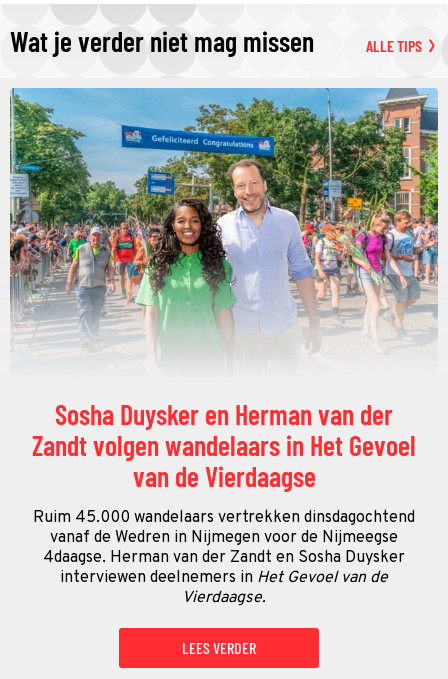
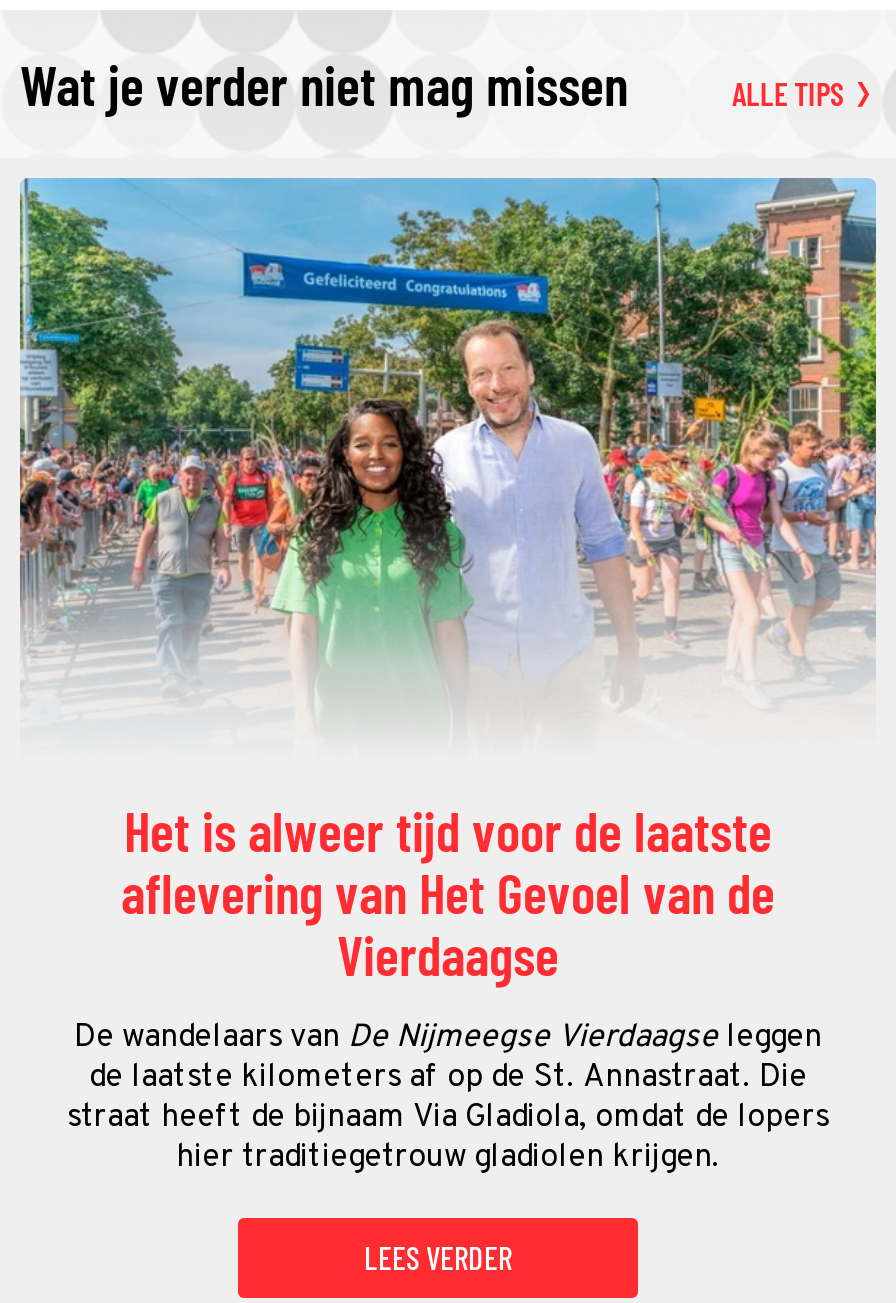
- Sosha Duysker en Herman van der
- Zandt volgen wandelaars in Het Gevoel
- van de Vierdaagse
- Ruim 45.000 wandelaars vertrekken dinsdagochtend
- vanaf de Wedren in Nijmegen voor de Nijmeegse
- 4daagse. Herman van der Zandt en Sosha Duysker
- interviewen deelnemers in Het Gevoel van de
- Vierdaagse.
+ Het is alweer tijd voor de laatste
+ aflevering van Het Gevoel van de
+ Vierdaagse
+ De wandelaars van De Nijmeegse Vierdaagse leggen
+ de laatste kilometers af op de St. Annastraat. Die
+ straat heeft de bijnaam Via Gladiola, omdat de lopers
+ hier traditiegetrouw gladiolen krijgen.
